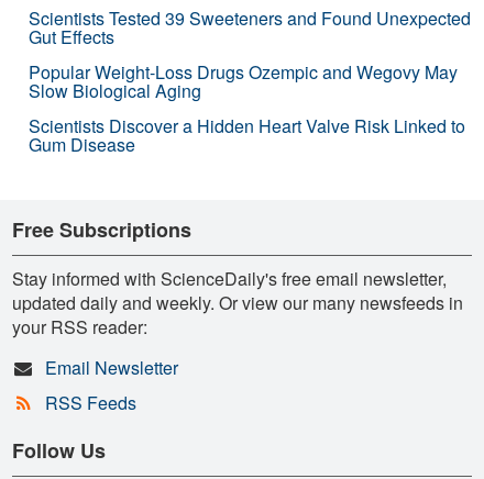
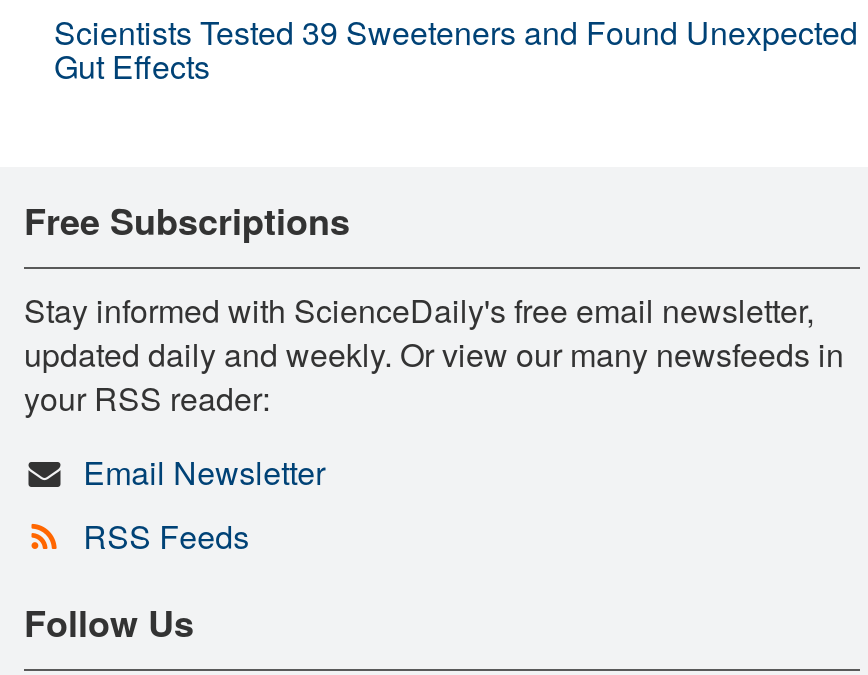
- Popular Weight-Loss Drugs Ozempic and Wegovy May
- Slow Biological Aging
- Scientists Discover a Hidden Heart Valve Risk Linked to
- Gum Disease
